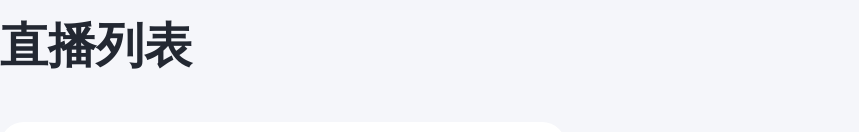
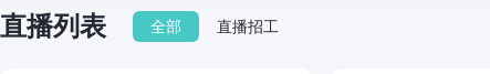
+ 全部
+ 直播招工
